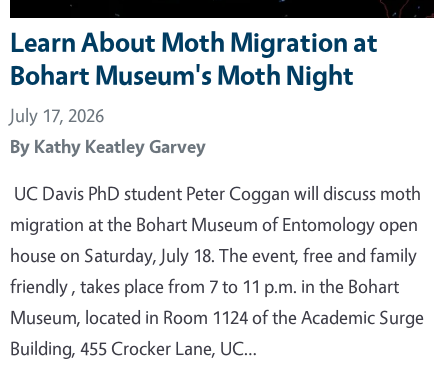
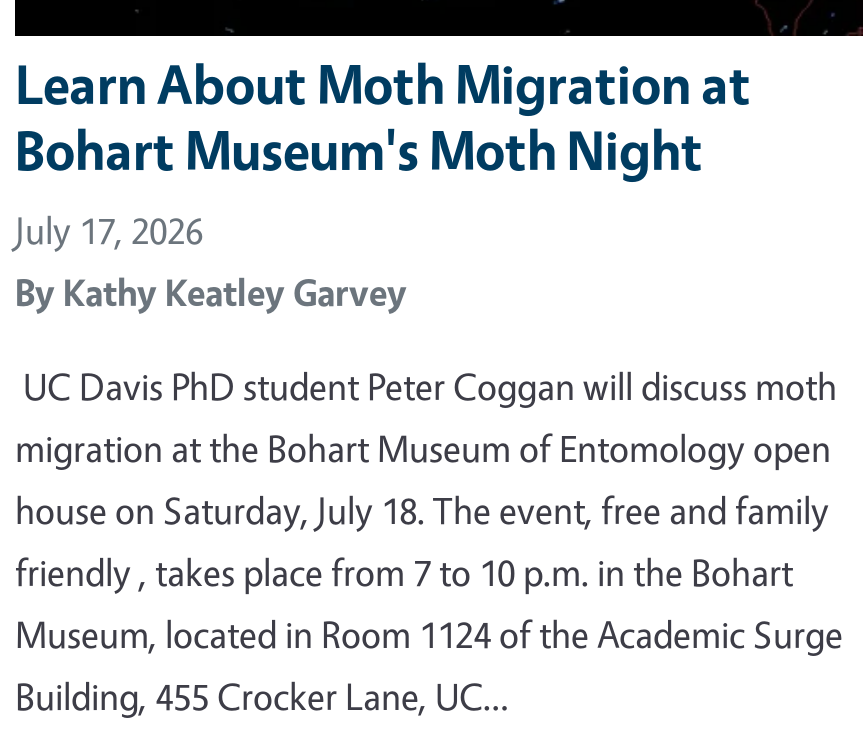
- friendly , takes place from 7 to 11 p.m. in the Bohart
+ friendly , takes place from 7 to 10 p.m. in the Bohart
